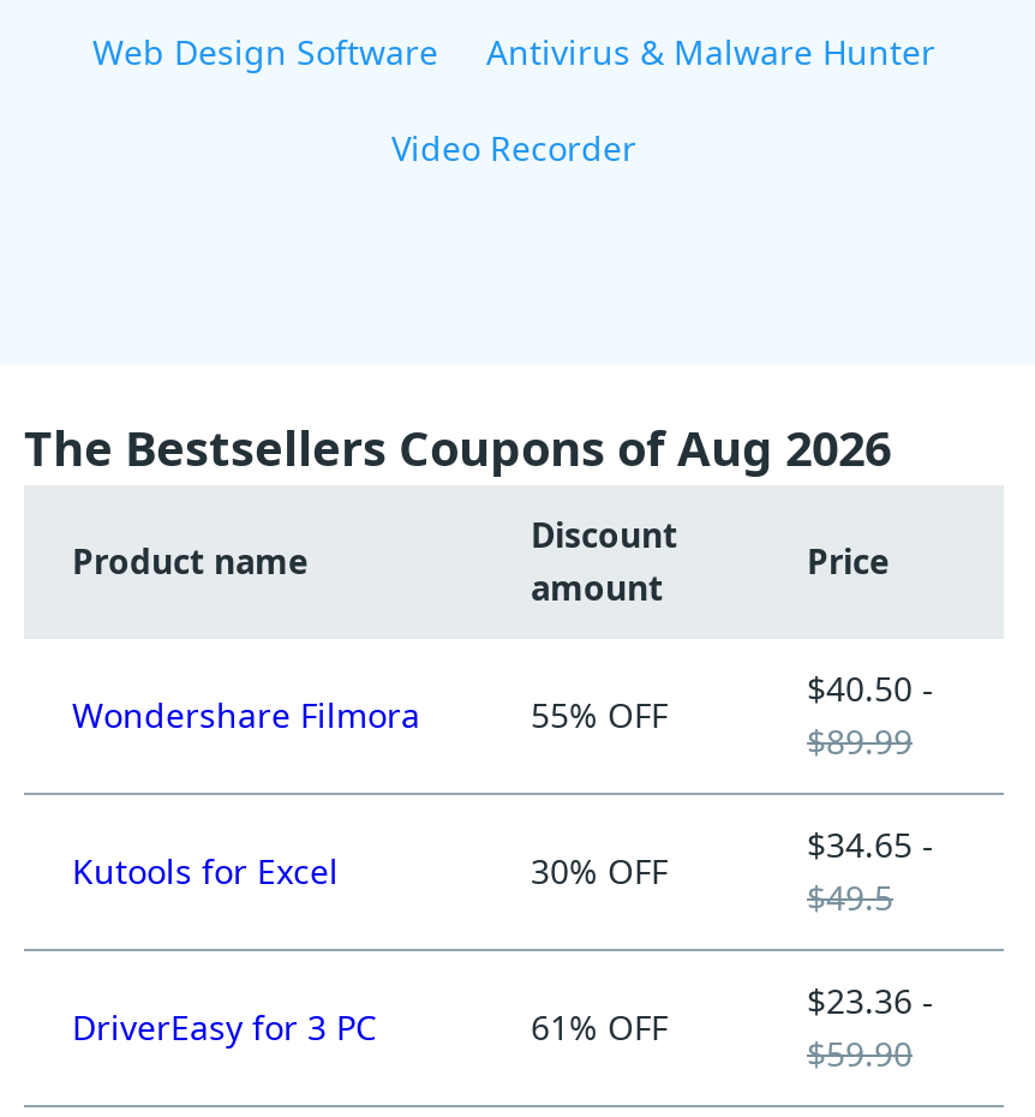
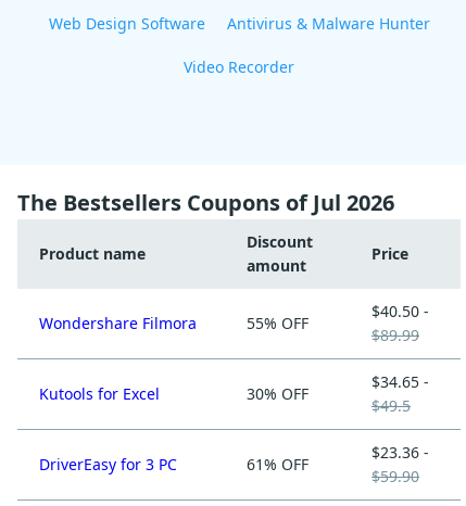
- The Bestsellers Coupons of Aug 2026
+ The Bestsellers Coupons of Jul 2026
